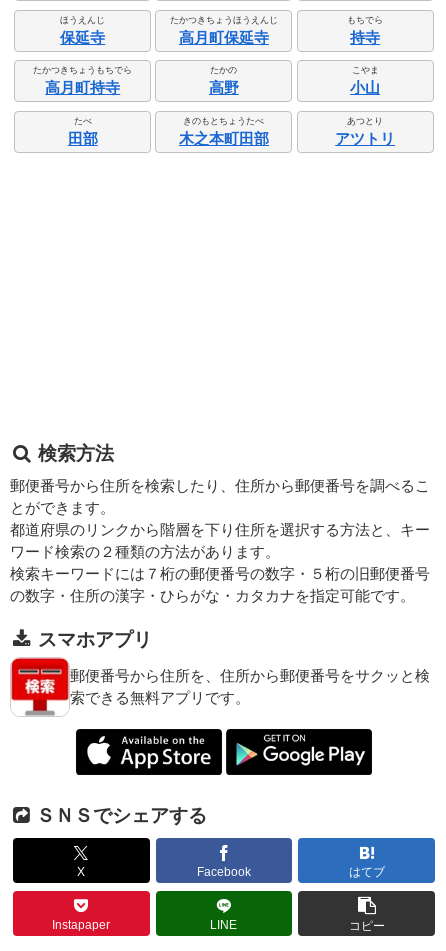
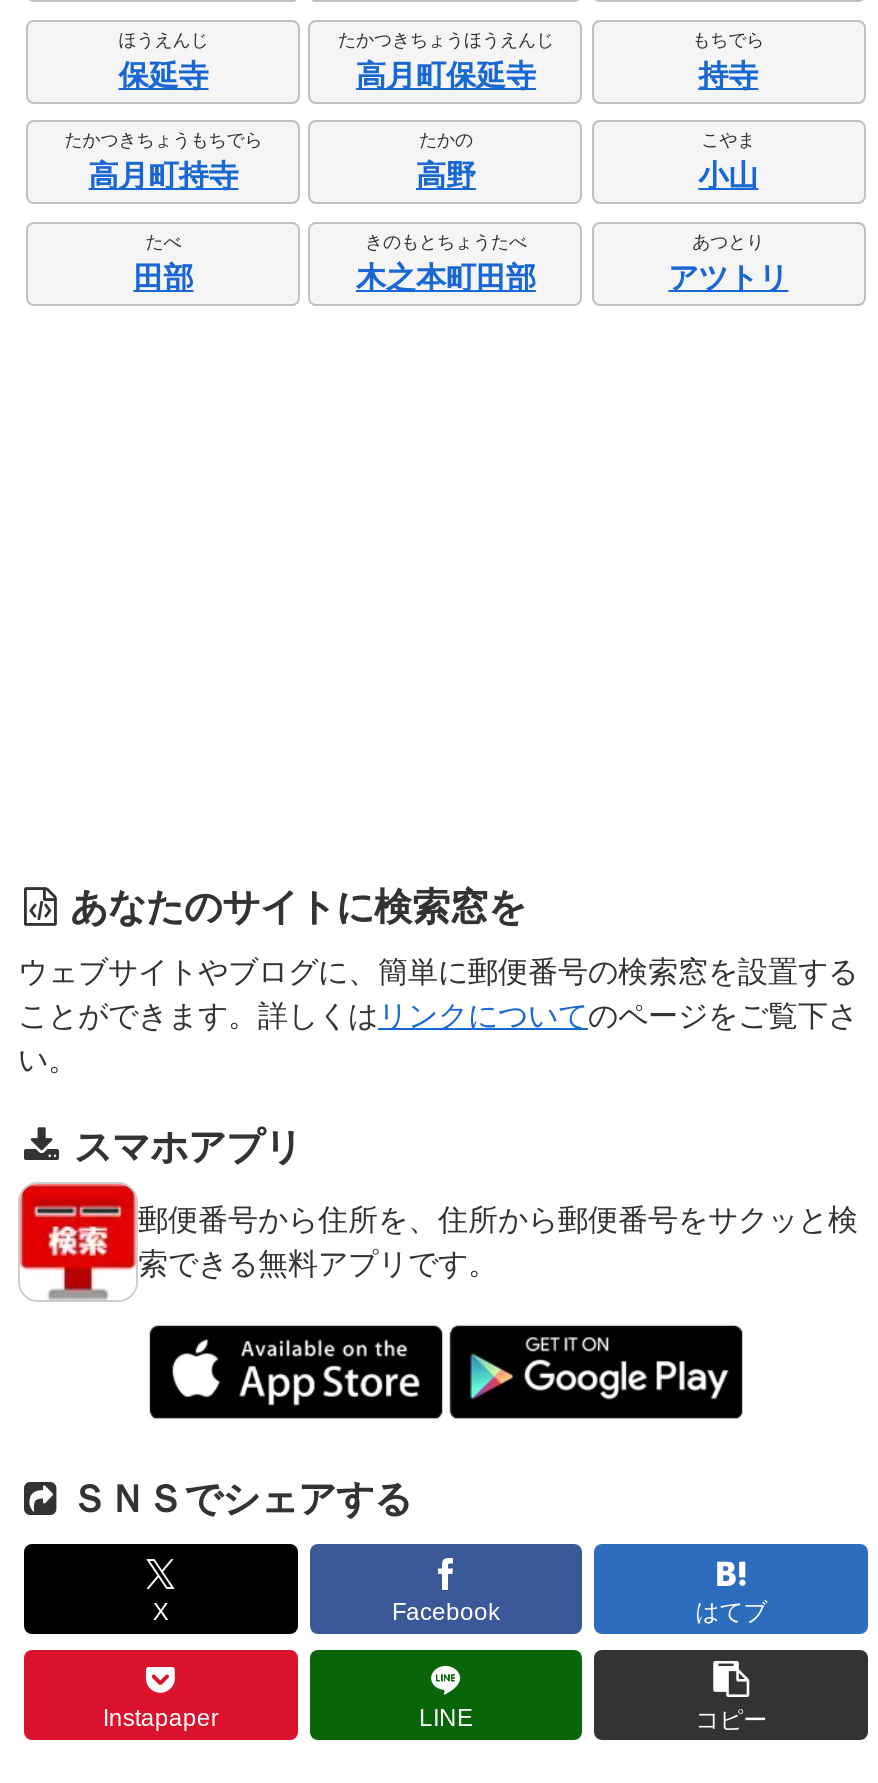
- 検索方法
+ あなたのサイトに検索窓を

- 郵便番号から住所を検索したり、住所から郵便番号を調べるこ
- とができます。
- 都道府県のリンクから階層を下り住所を選択する方法と、キー
- ワード検索の２種類の方法があります。
- 検索キーワードには７桁の郵便番号の数字・５桁の旧郵便番号
- の数字・住所の漢字・ひらがな・カタカナを指定可能です。
+ ウェブサイトやブログに、簡単に郵便番号の検索窓を設置する
+ ことができます。詳しくはリンクについてのページをご覧下さ
+ い。
